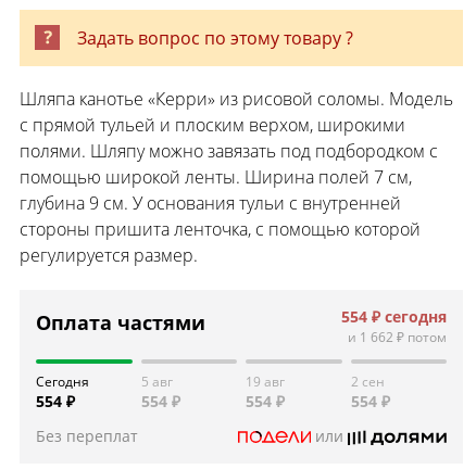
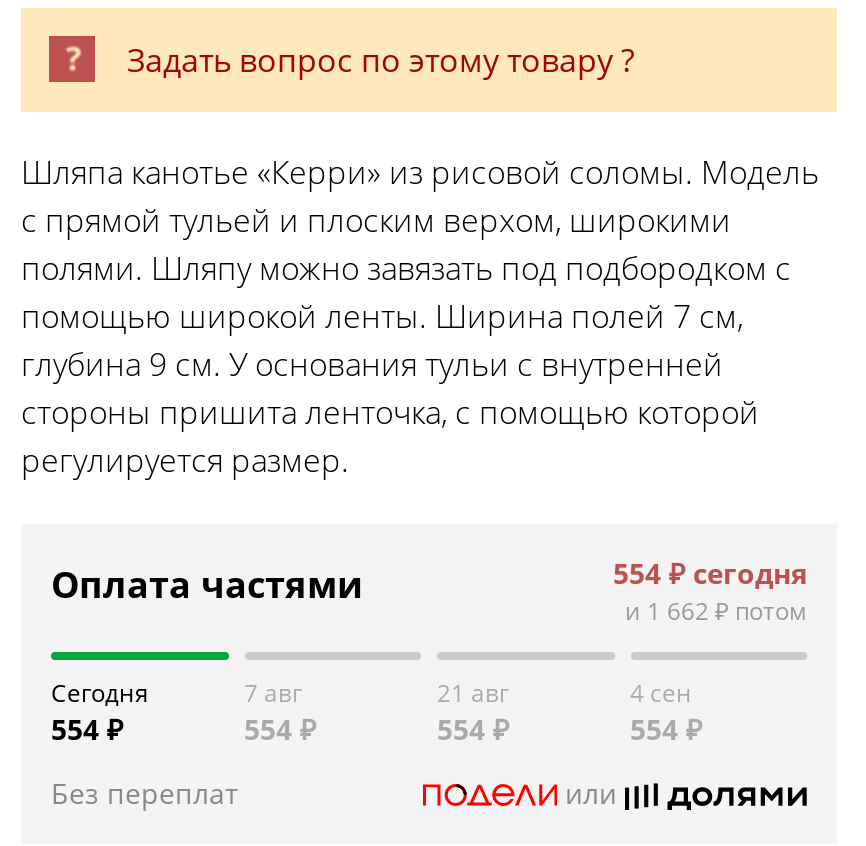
- 5 авг
+ 7 авг

- 19 авг
+ 21 авг

- 2 сен
+ 4 сен
